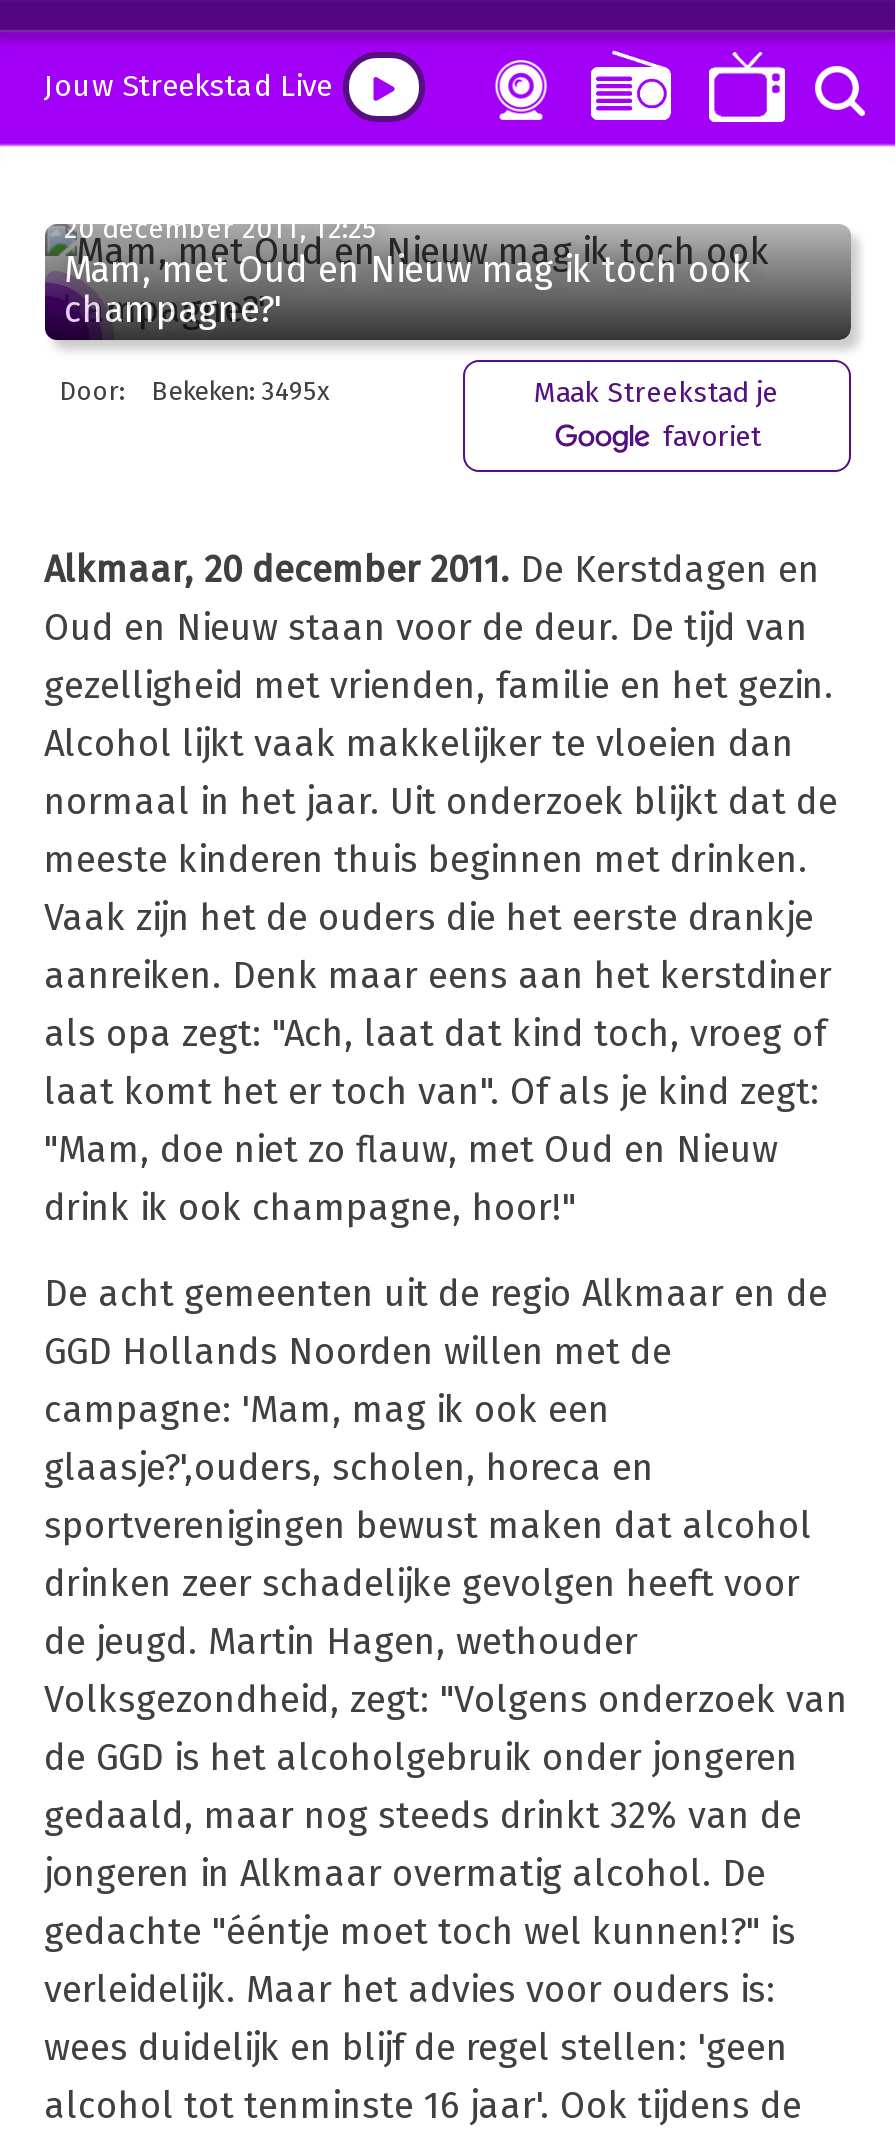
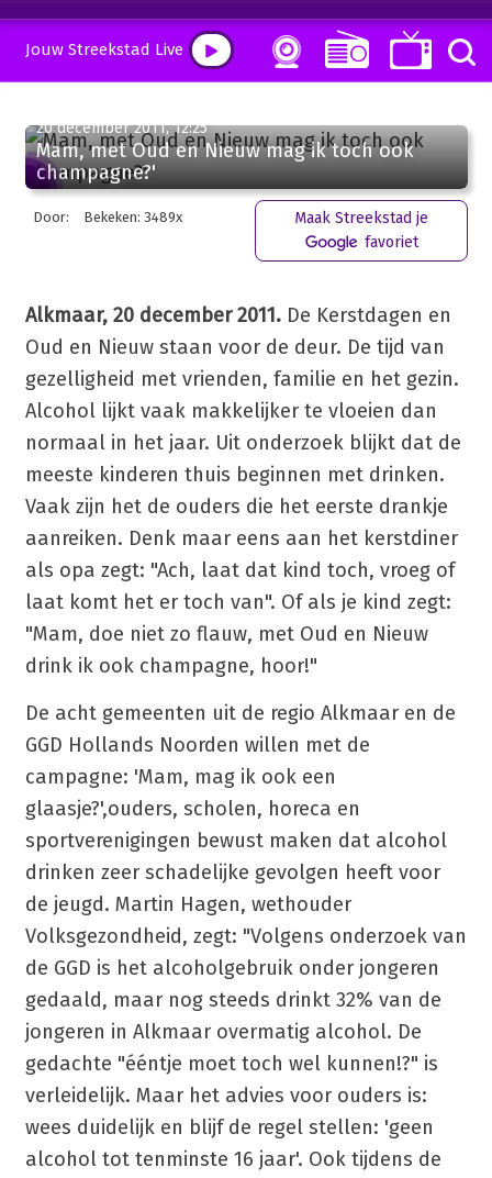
- Door: Bekeken: 3495x
+ Door: Bekeken: 3489x
